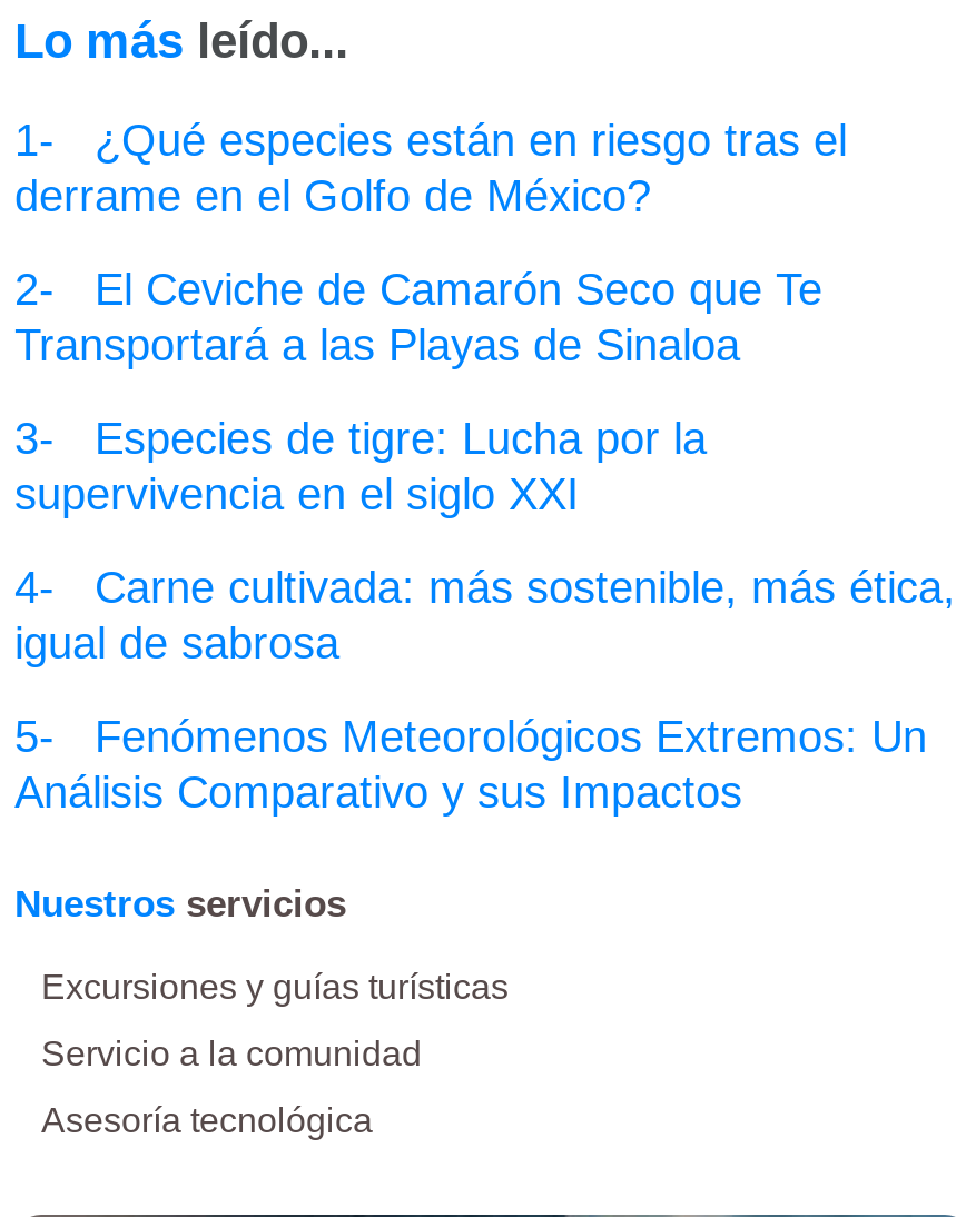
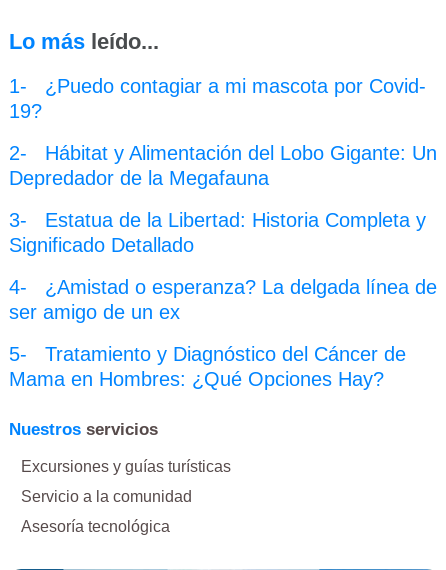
- 1- ¿Qué especies están en riesgo tras el
- derrame en el Golfo de México?
+ 1- ¿Puedo contagiar a mi mascota por Covid-
+ 19?

- 2- El Ceviche de Camarón Seco que Te
- Transportará a las Playas de Sinaloa
+ 2- Hábitat y Alimentación del Lobo Gigante: Un
+ Depredador de la Megafauna

- 3- Especies de tigre: Lucha por la
- supervivencia en el siglo XXI
+ 3- Estatua de la Libertad: Historia Completa y
+ Significado Detallado

- 4- Carne cultivada: más sostenible, más ética,
- igual de sabrosa
+ 4- ¿Amistad o esperanza? La delgada línea de
+ ser amigo de un ex

- 5- Fenómenos Meteorológicos Extremos: Un
- Análisis Comparativo y sus Impactos
+ 5- Tratamiento y Diagnóstico del Cáncer de
+ Mama en Hombres: ¿Qué Opciones Hay?
